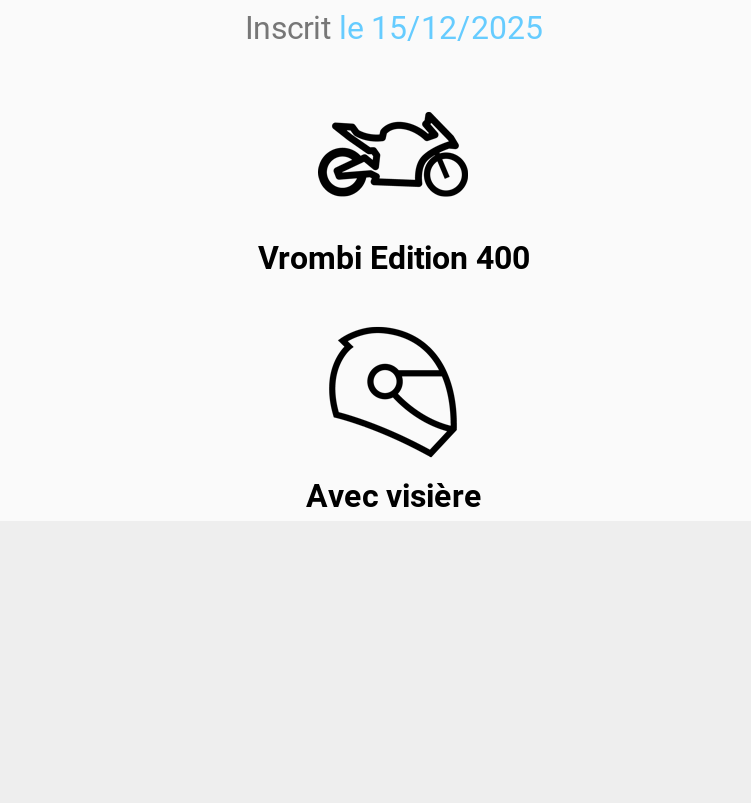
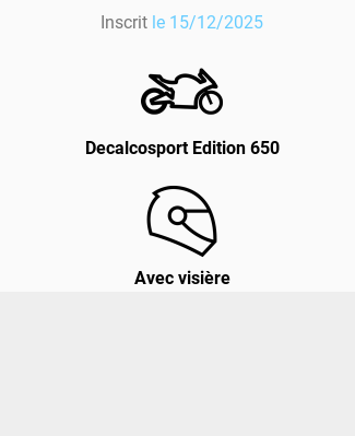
- Vrombi Edition 400
+ Decalcosport Edition 650
